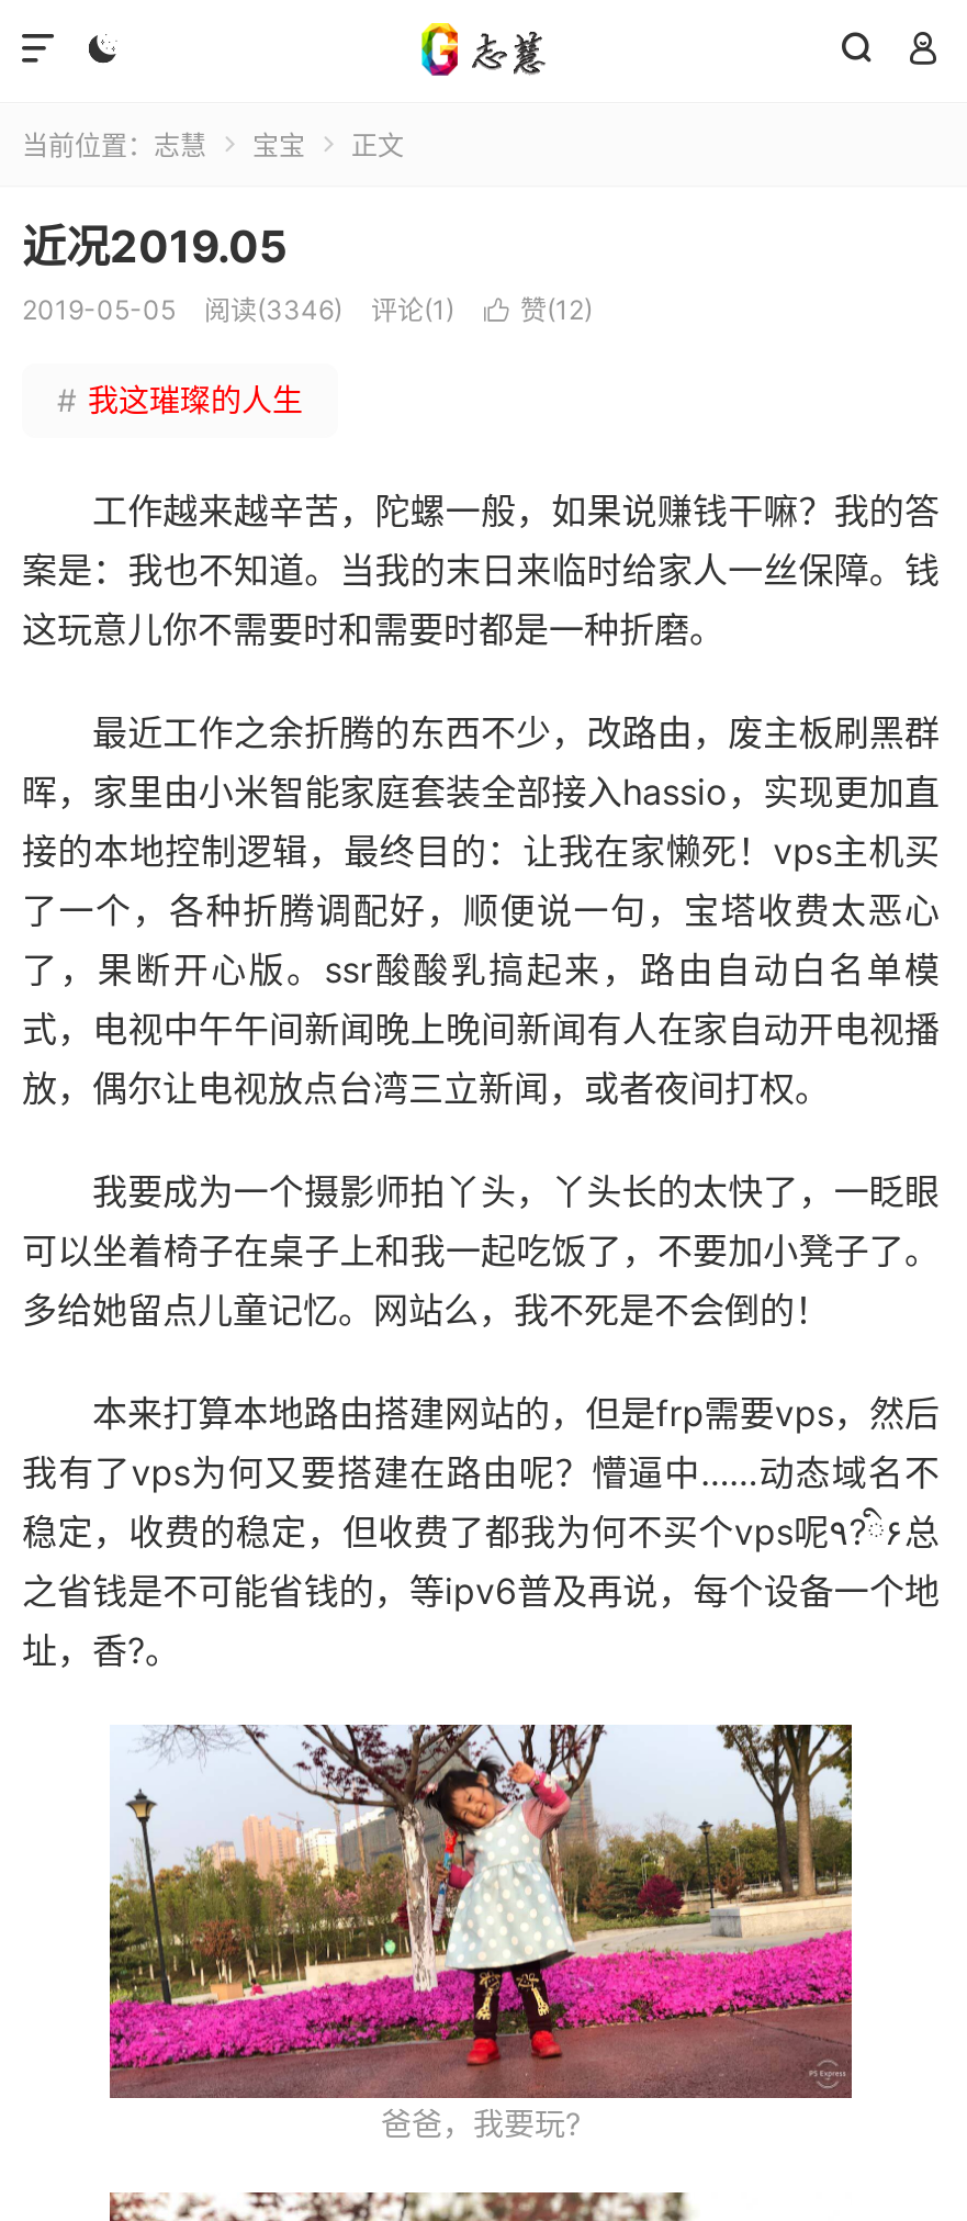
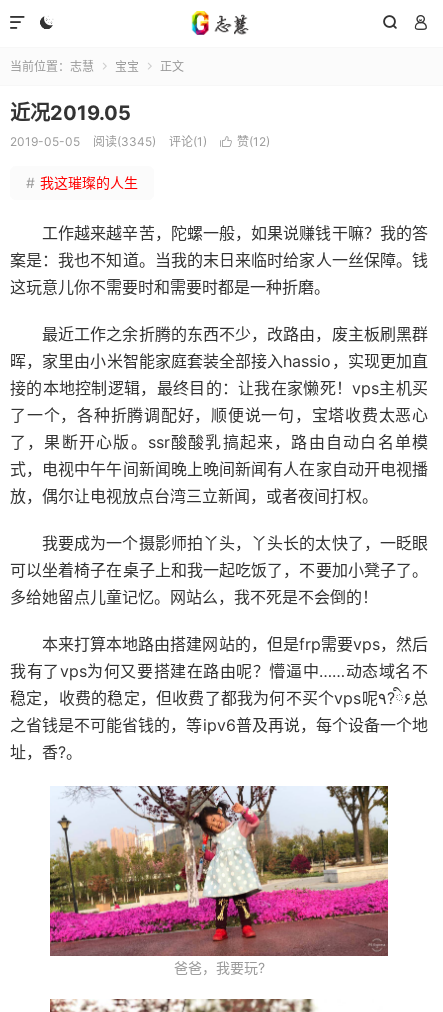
- 阅读(3346)
+ 阅读(3345)
